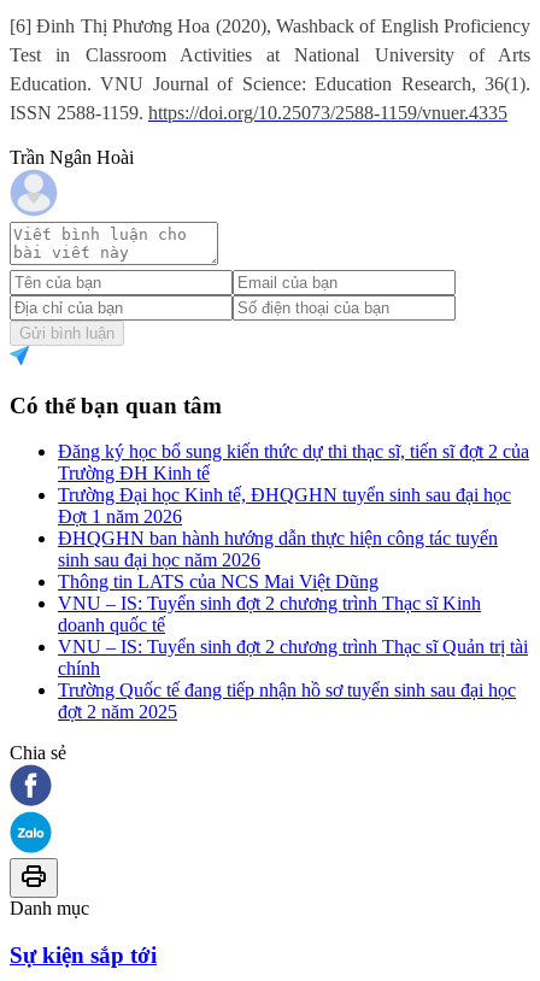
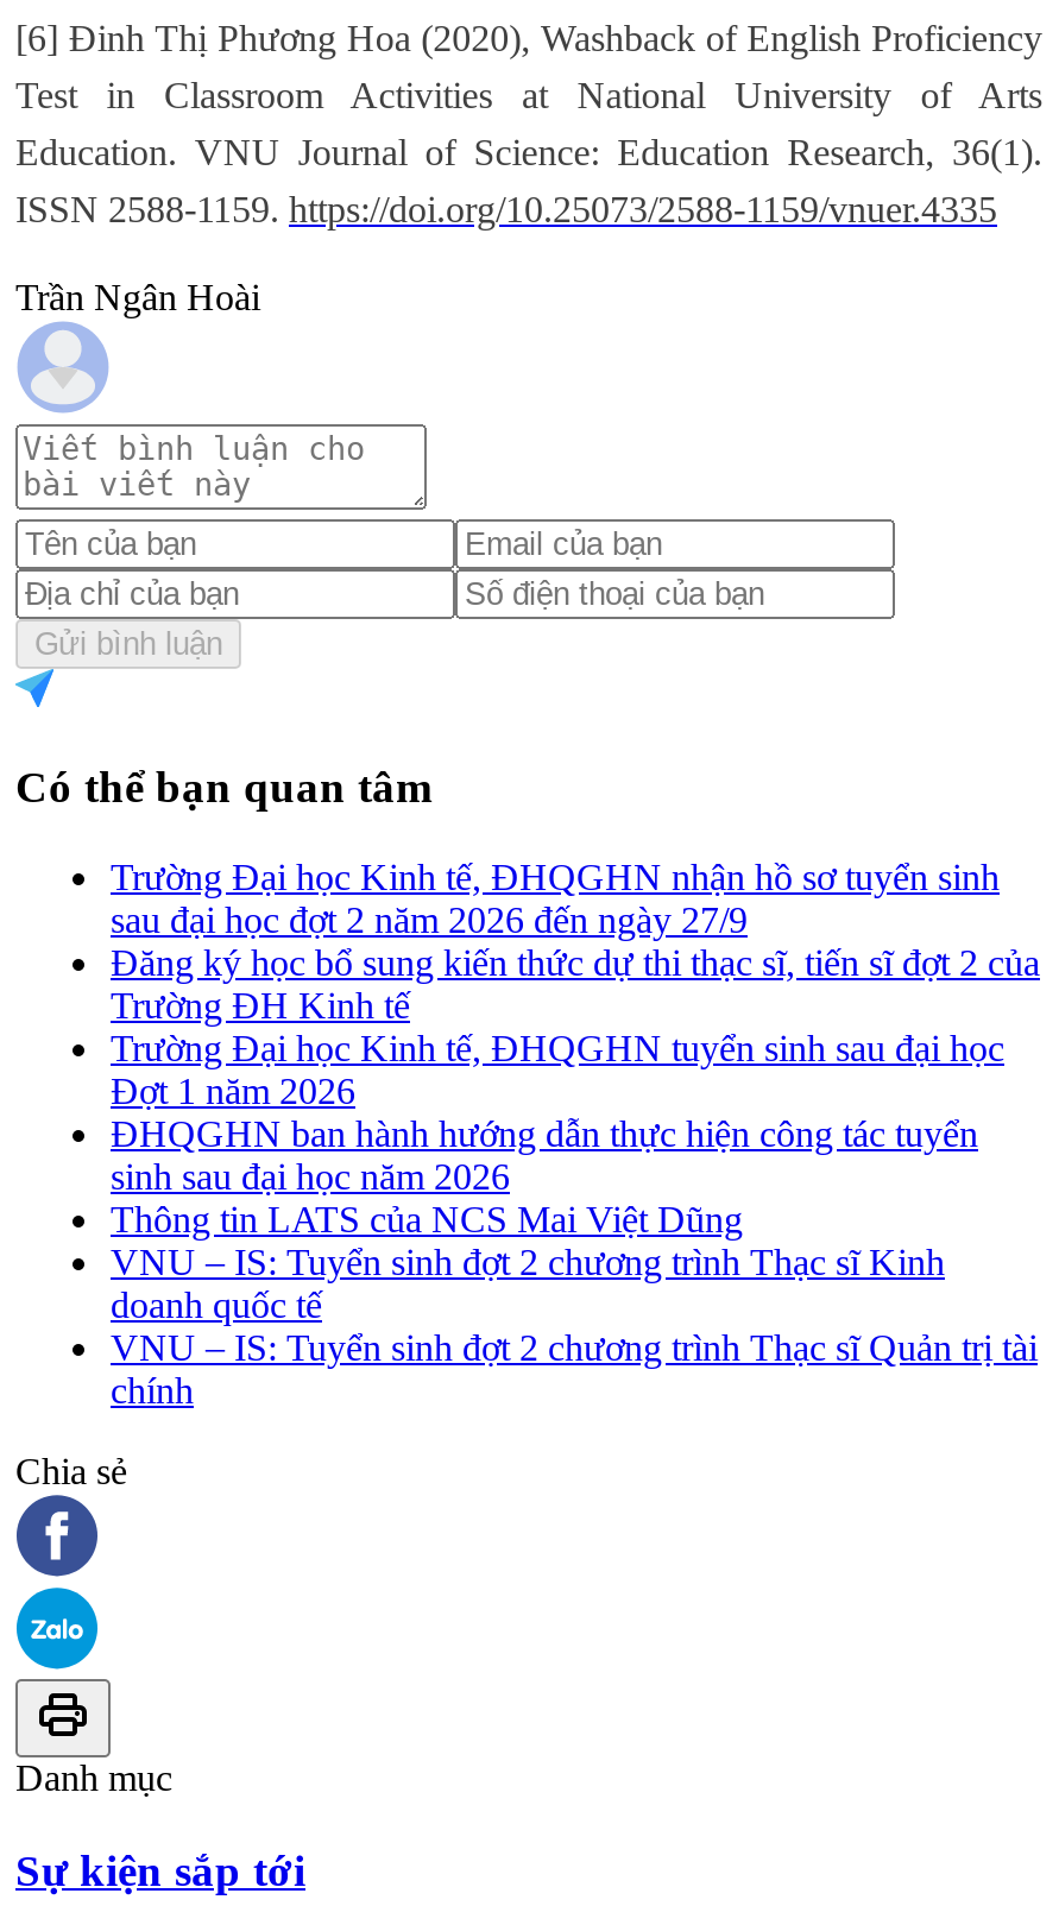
+ Trường Đại học Kinh tế, ĐHQGHN nhận hồ sơ tuyển sinh
+ sau đại học đợt 2 năm 2026 đến ngày 27/9

moved down: Đăng ký học bổ sung kiến thức dự thi thạc sĩ, tiến sĩ đợt 2 của | Trường ĐH Kinh tế | Trường Đại học Kinh tế, ĐHQGHN tuyển sinh sau đại học | ... | VNU – IS: Tuyển sinh đợt 2 chương trình Thạc sĩ Quản trị tài | chính

- Trường Quốc tế đang tiếp nhận hồ sơ tuyển sinh sau đại học
- đợt 2 năm 2025
